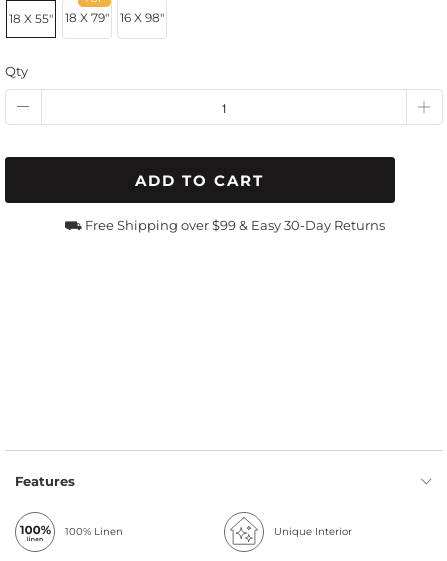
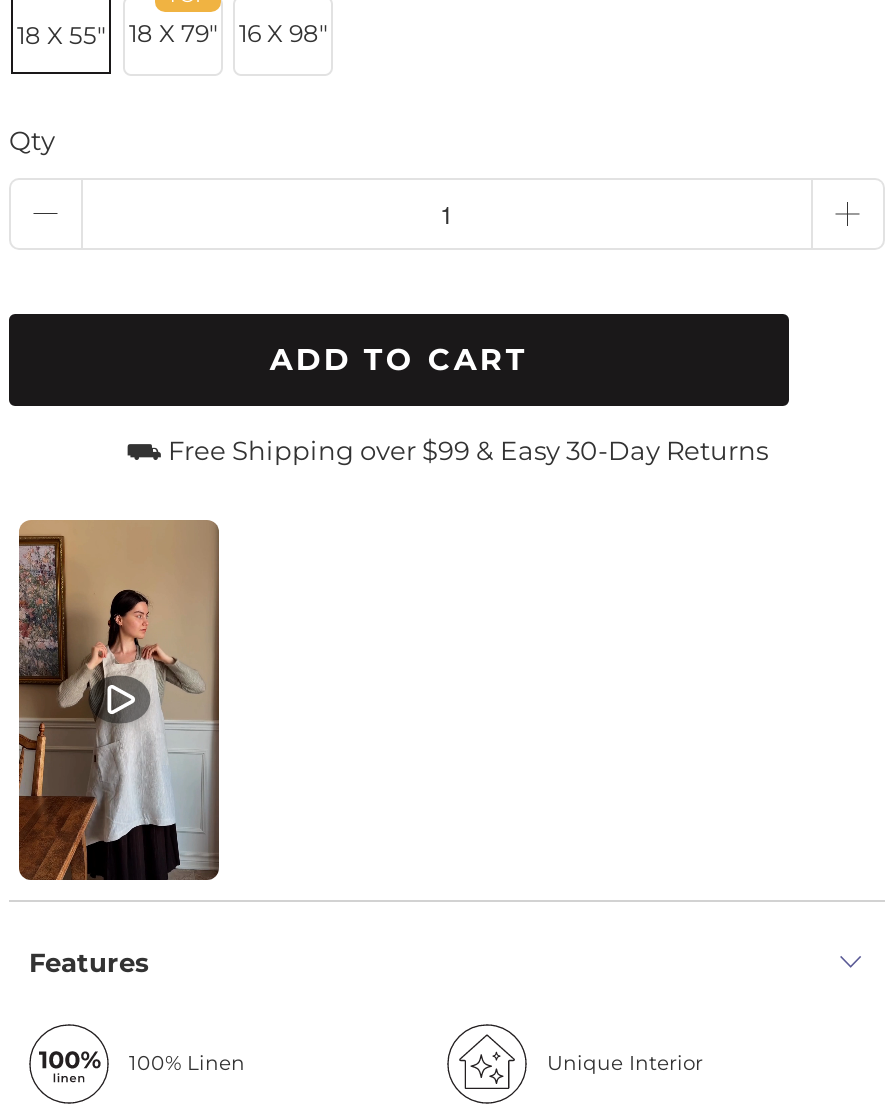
+ [image]
